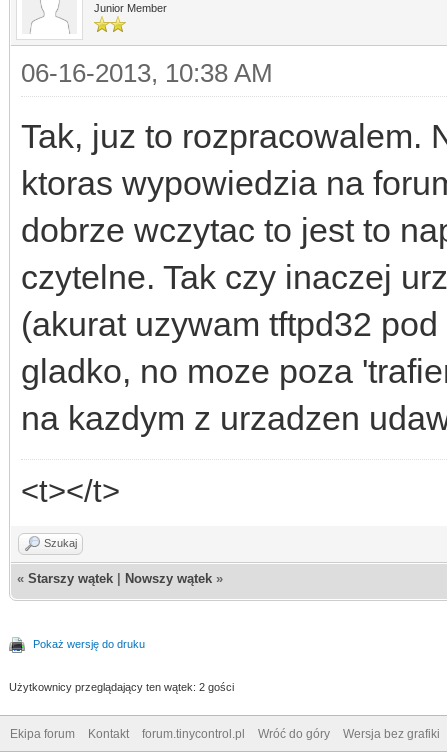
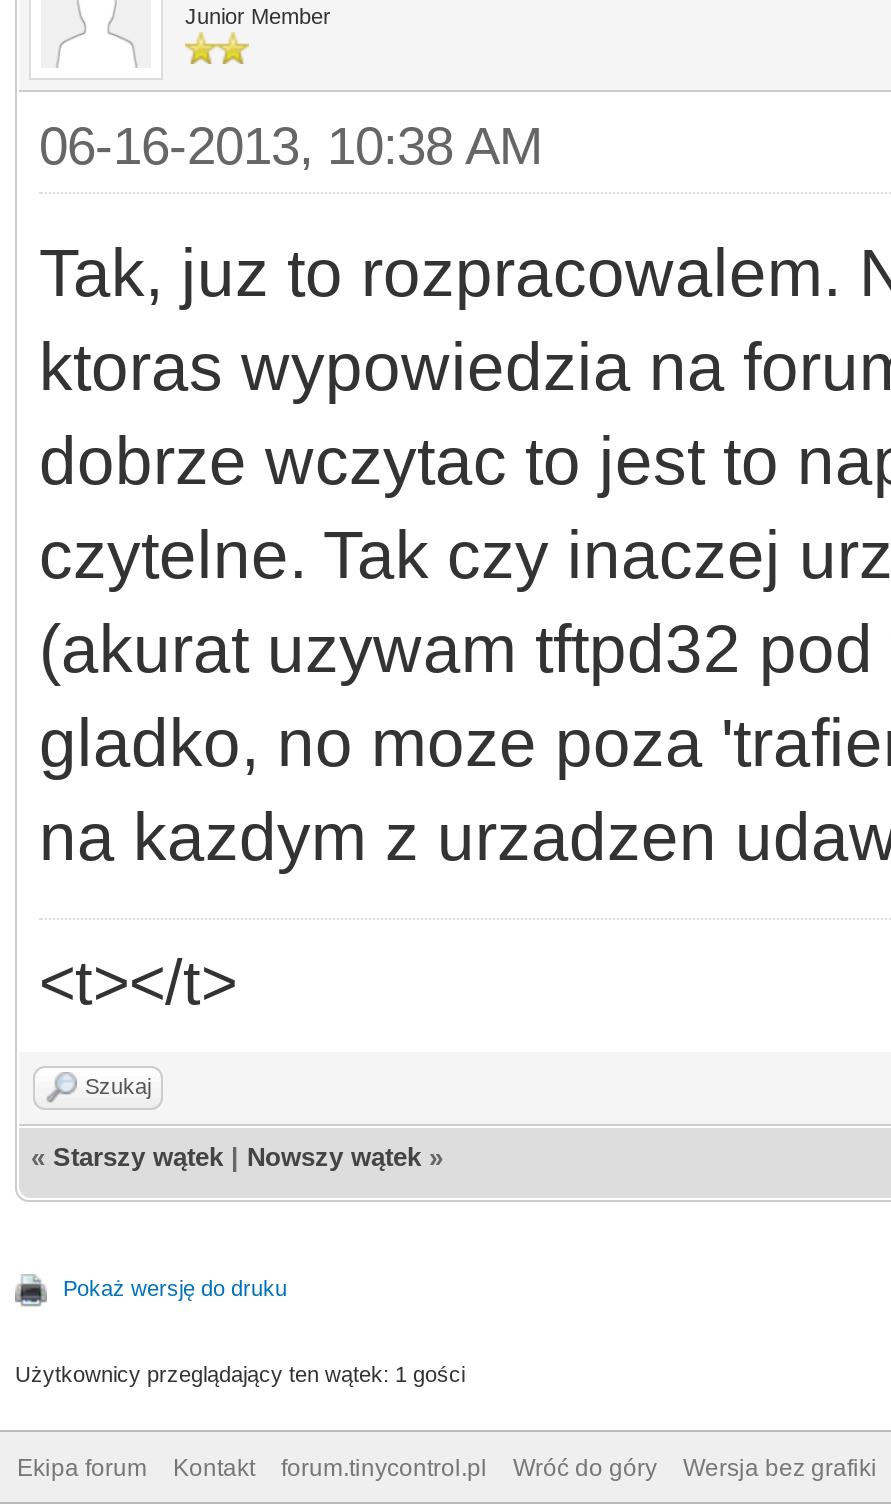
- Użytkownicy przeglądający ten wątek: 2 gości
+ Użytkownicy przeglądający ten wątek: 1 gości
